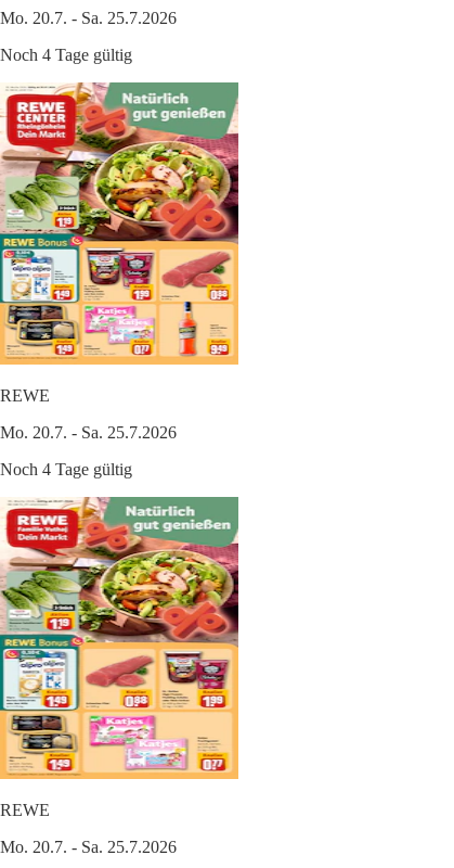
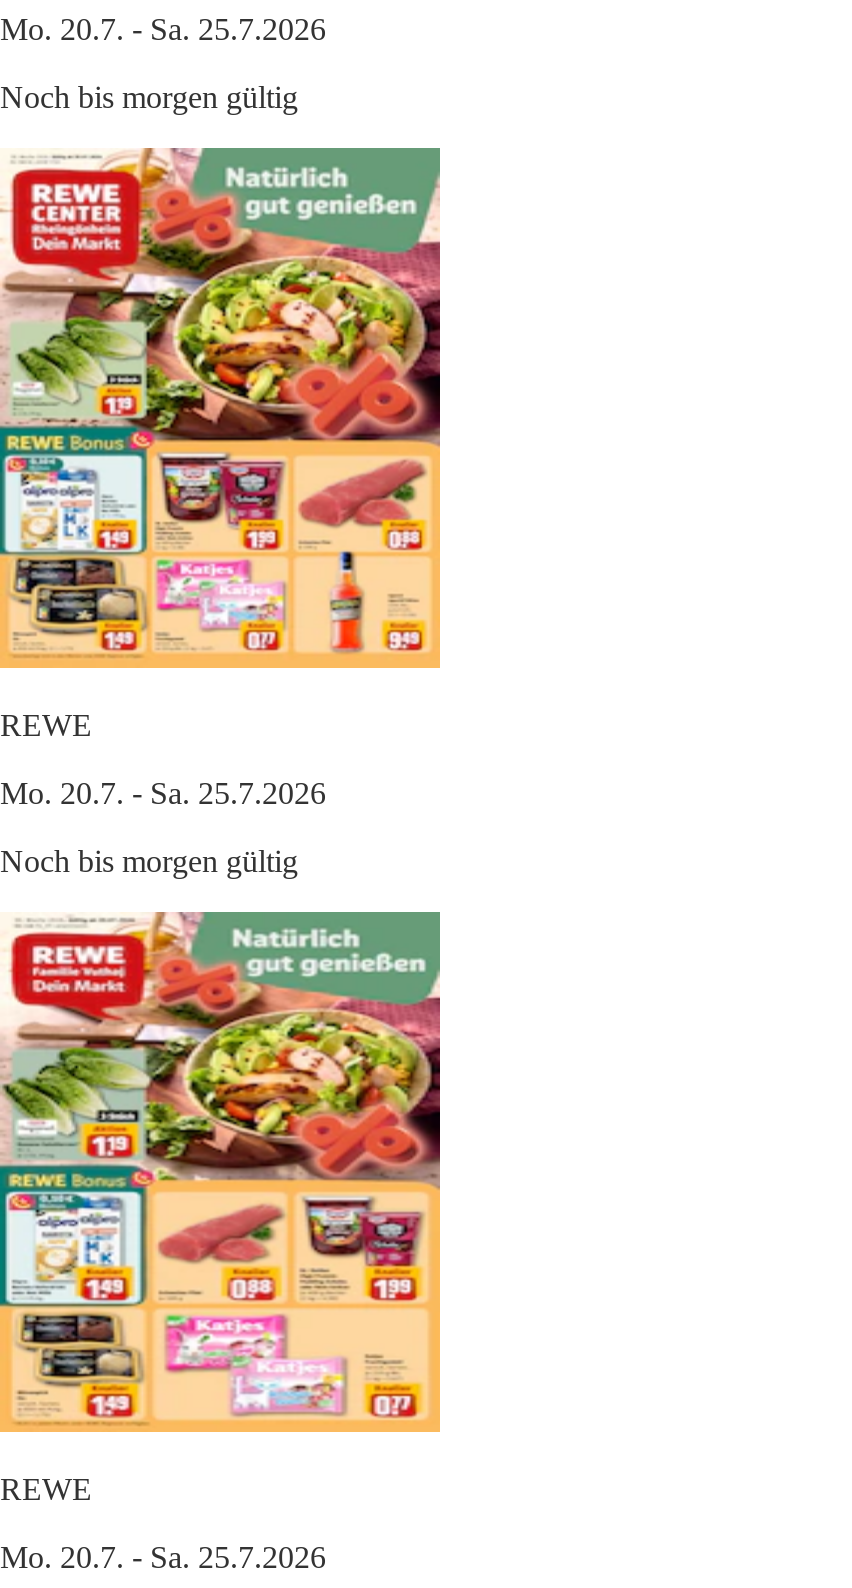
- Noch 4 Tage gültig
+ Noch bis morgen gültig

- Noch 4 Tage gültig
+ Noch bis morgen gültig
